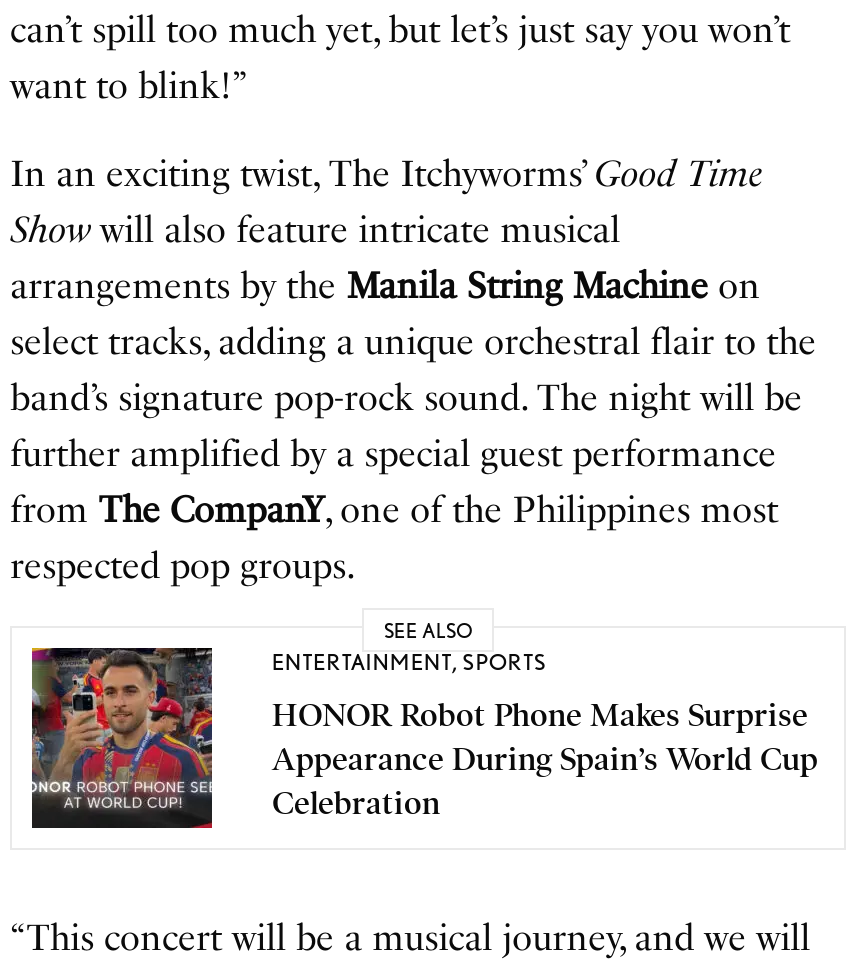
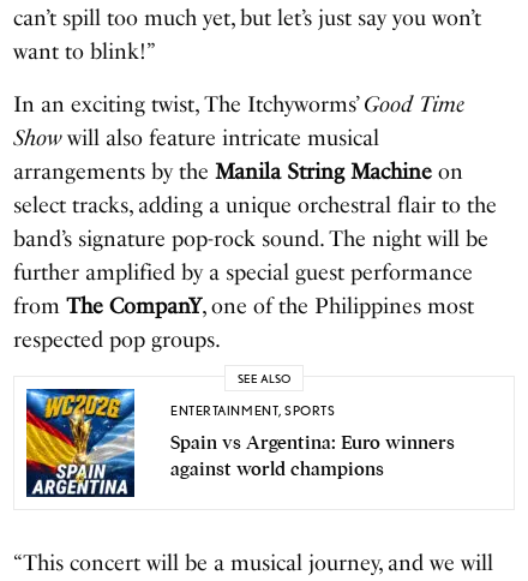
- [image]
- HONOR Robot Phone Makes Surprise
- Appearance During Spain’s World Cup
- Celebration
+ [image]
+ Spain vs Argentina: Euro winners
+ against world champions
